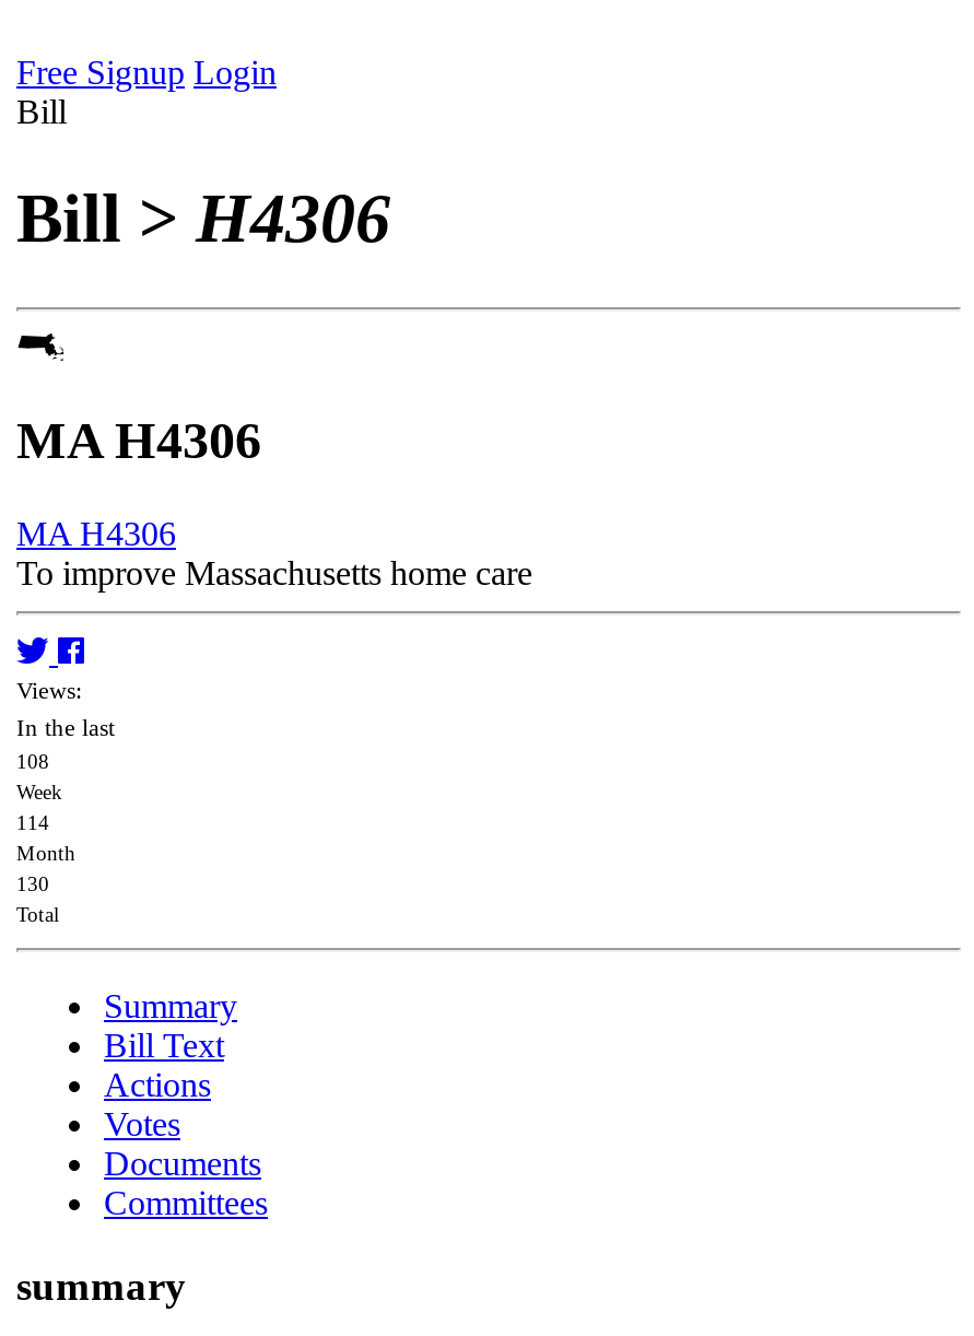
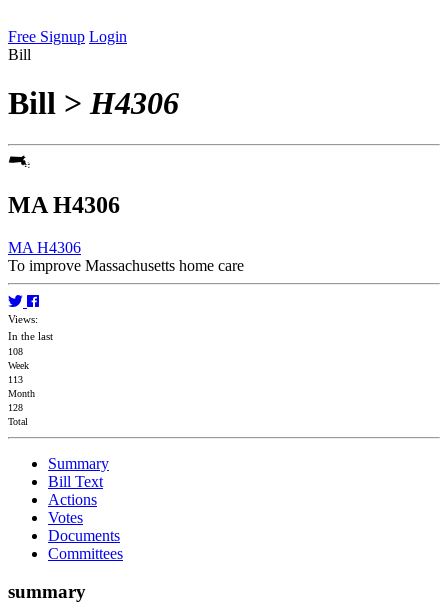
- 114
+ 113

- 130
+ 128
